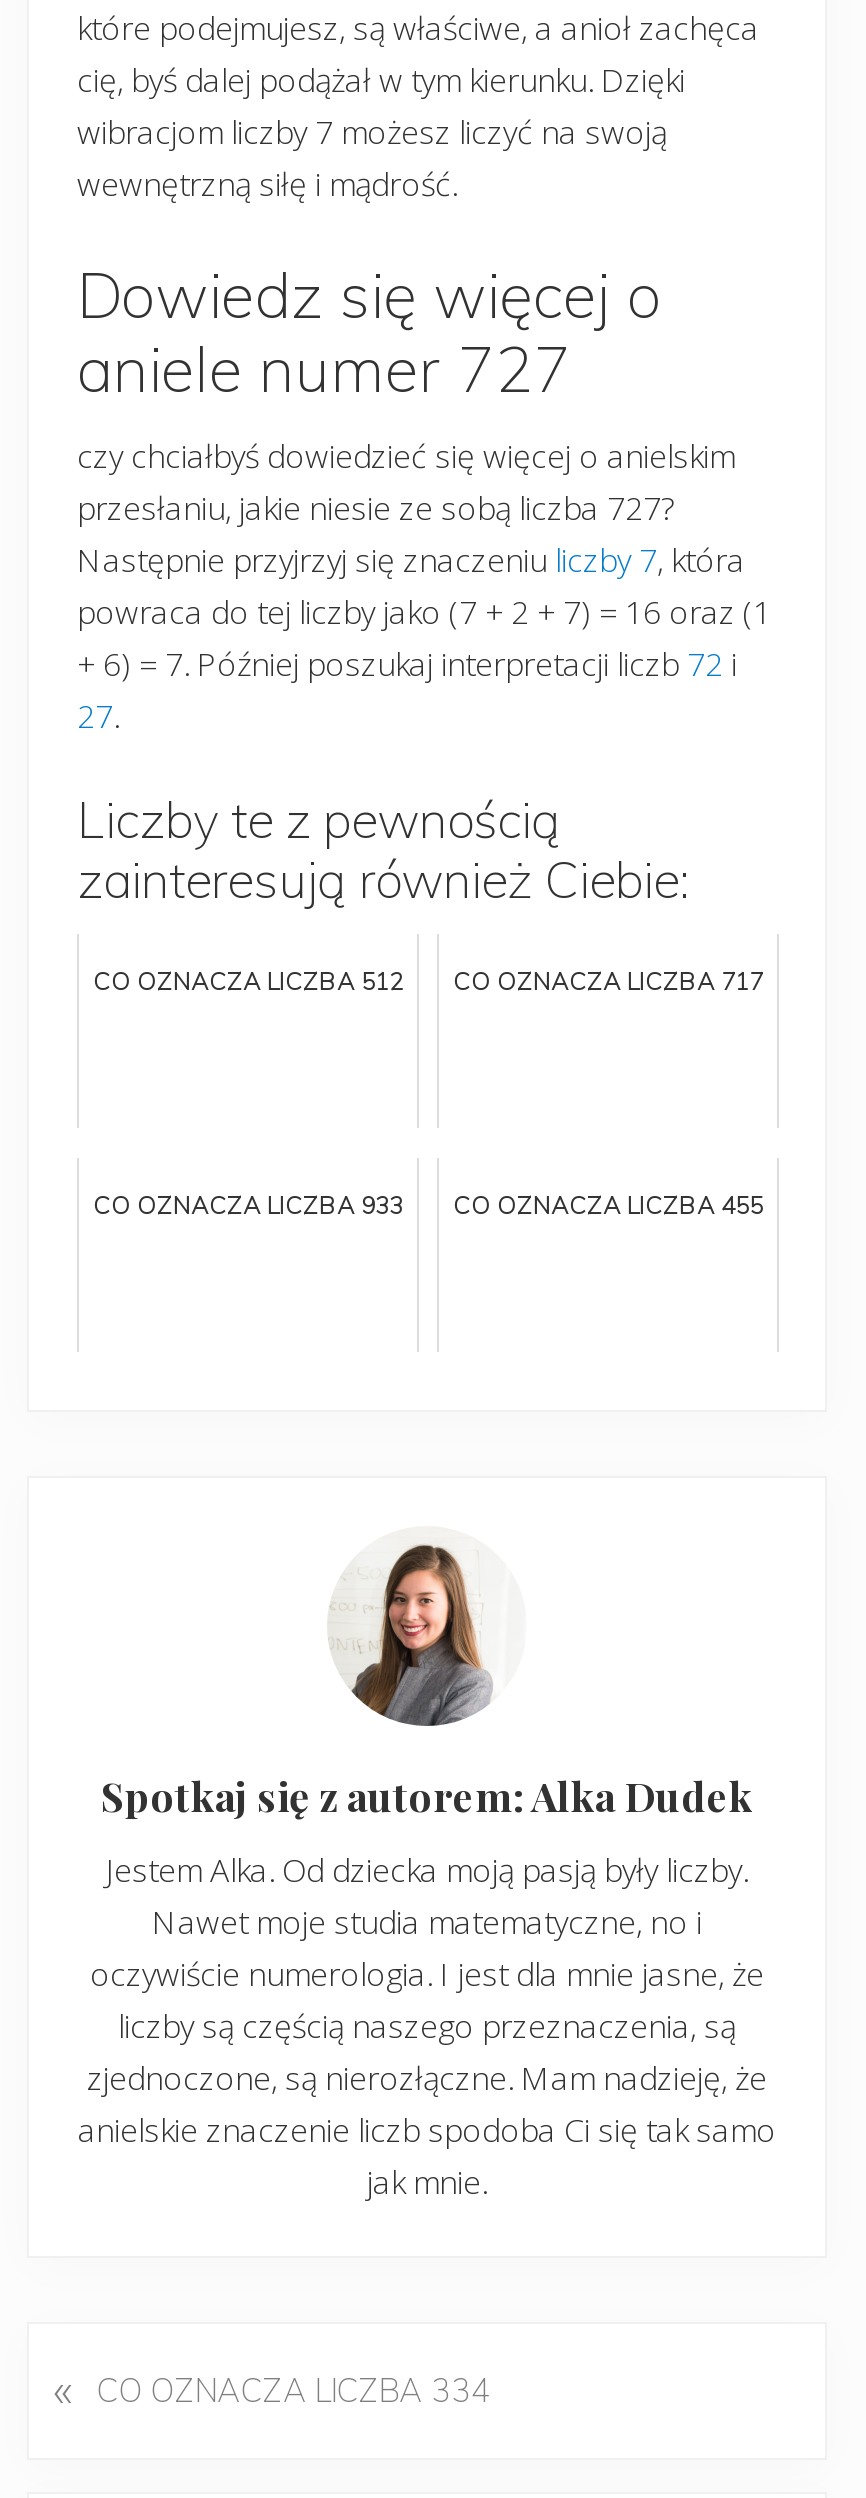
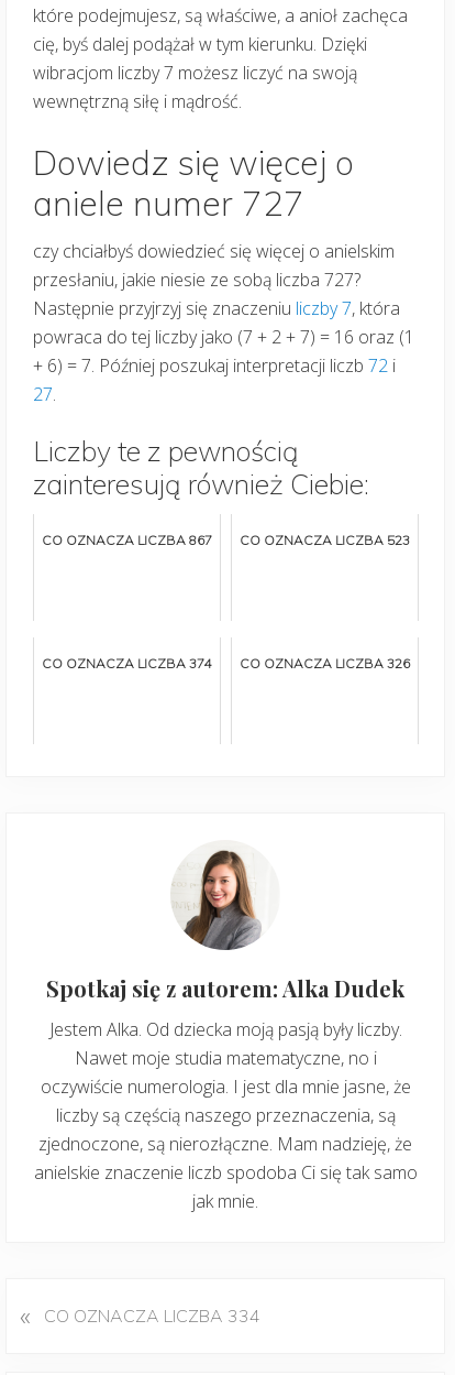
- CO OZNACZA LICZBA 512
+ CO OZNACZA LICZBA 867

- CO OZNACZA LICZBA 717
+ CO OZNACZA LICZBA 523

- CO OZNACZA LICZBA 933
+ CO OZNACZA LICZBA 374

- CO OZNACZA LICZBA 455
+ CO OZNACZA LICZBA 326
